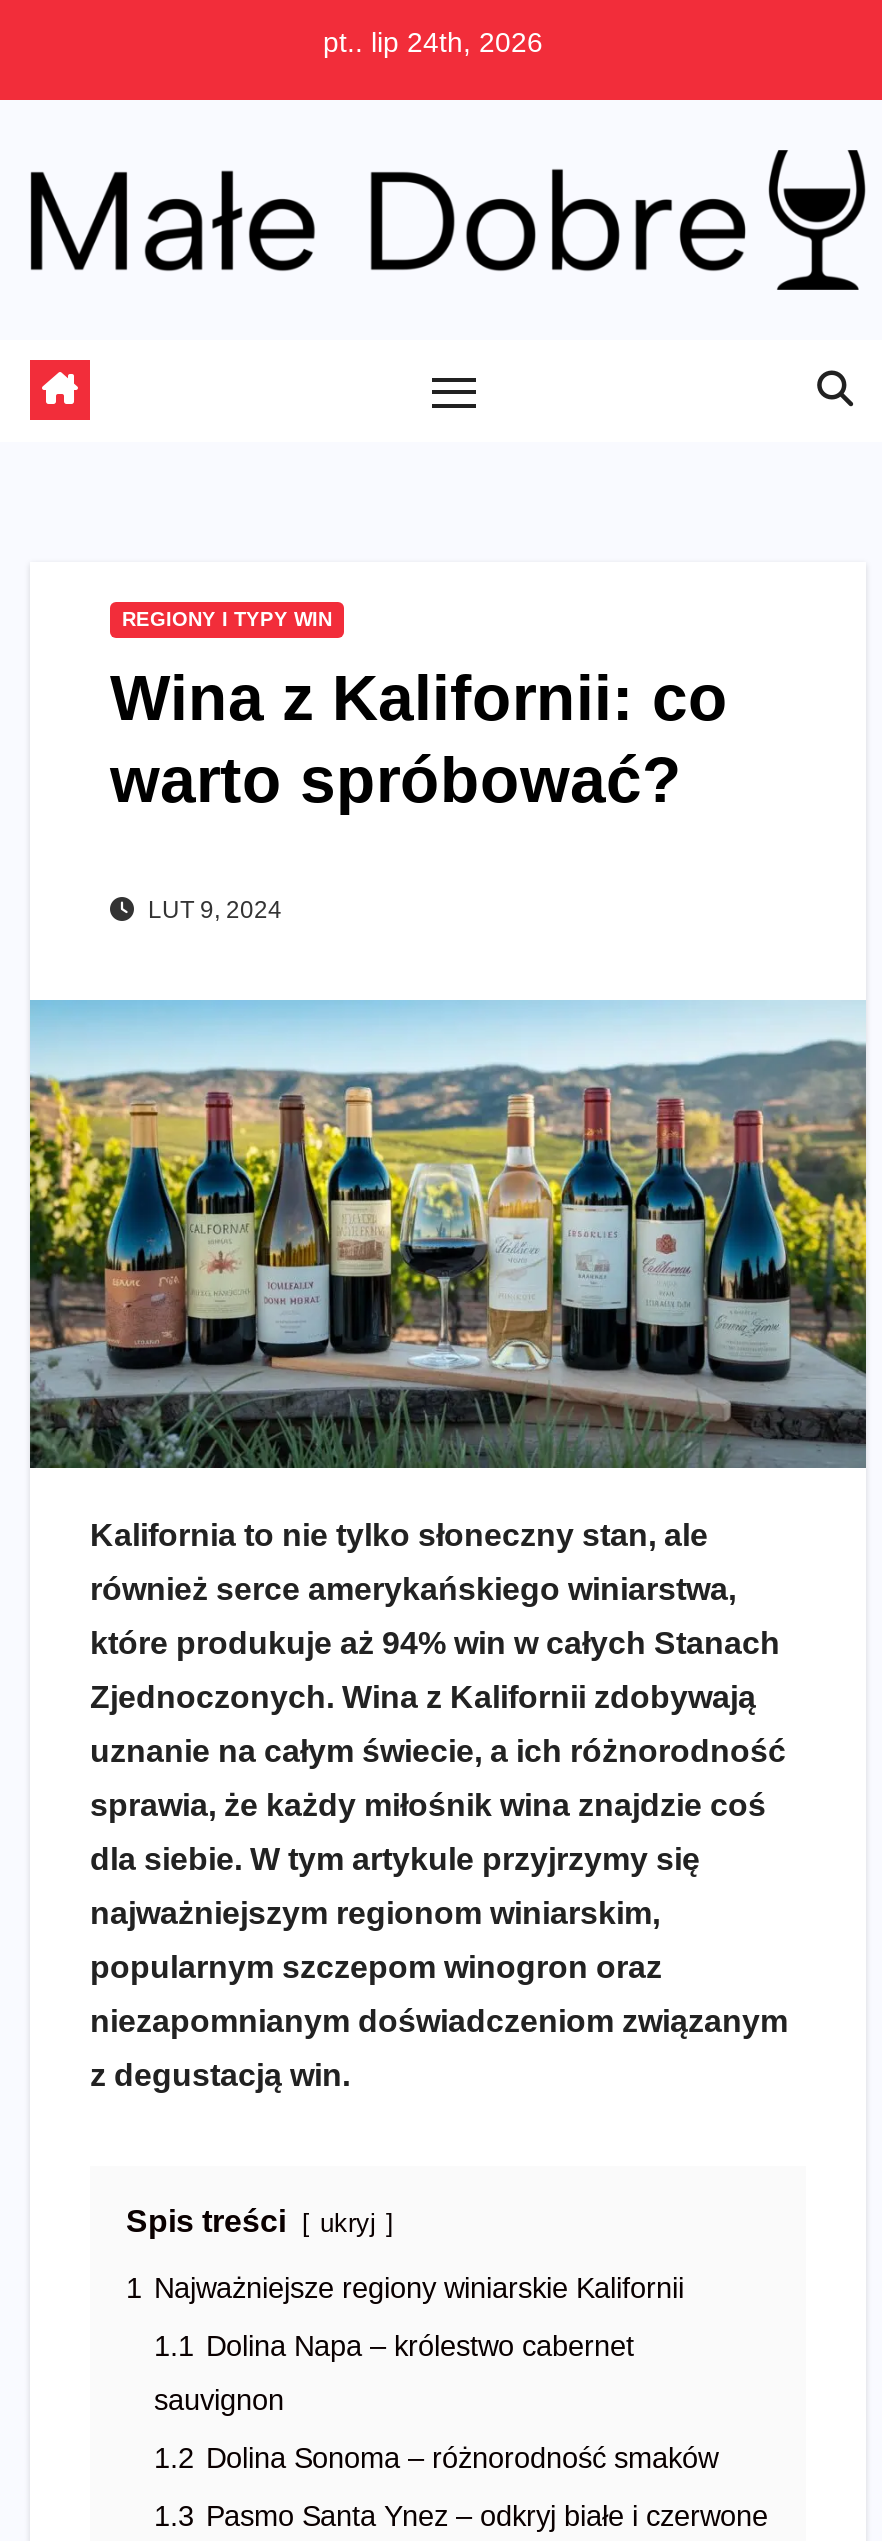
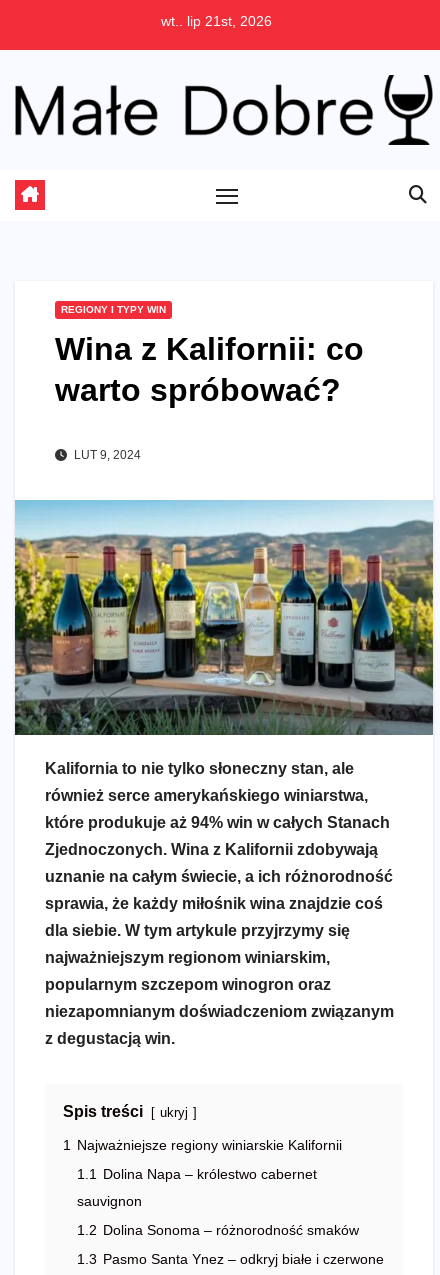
- pt.. lip 24th, 2026
+ wt.. lip 21st, 2026
